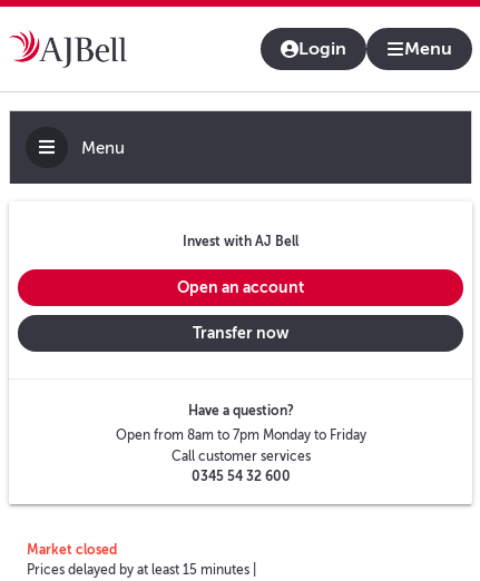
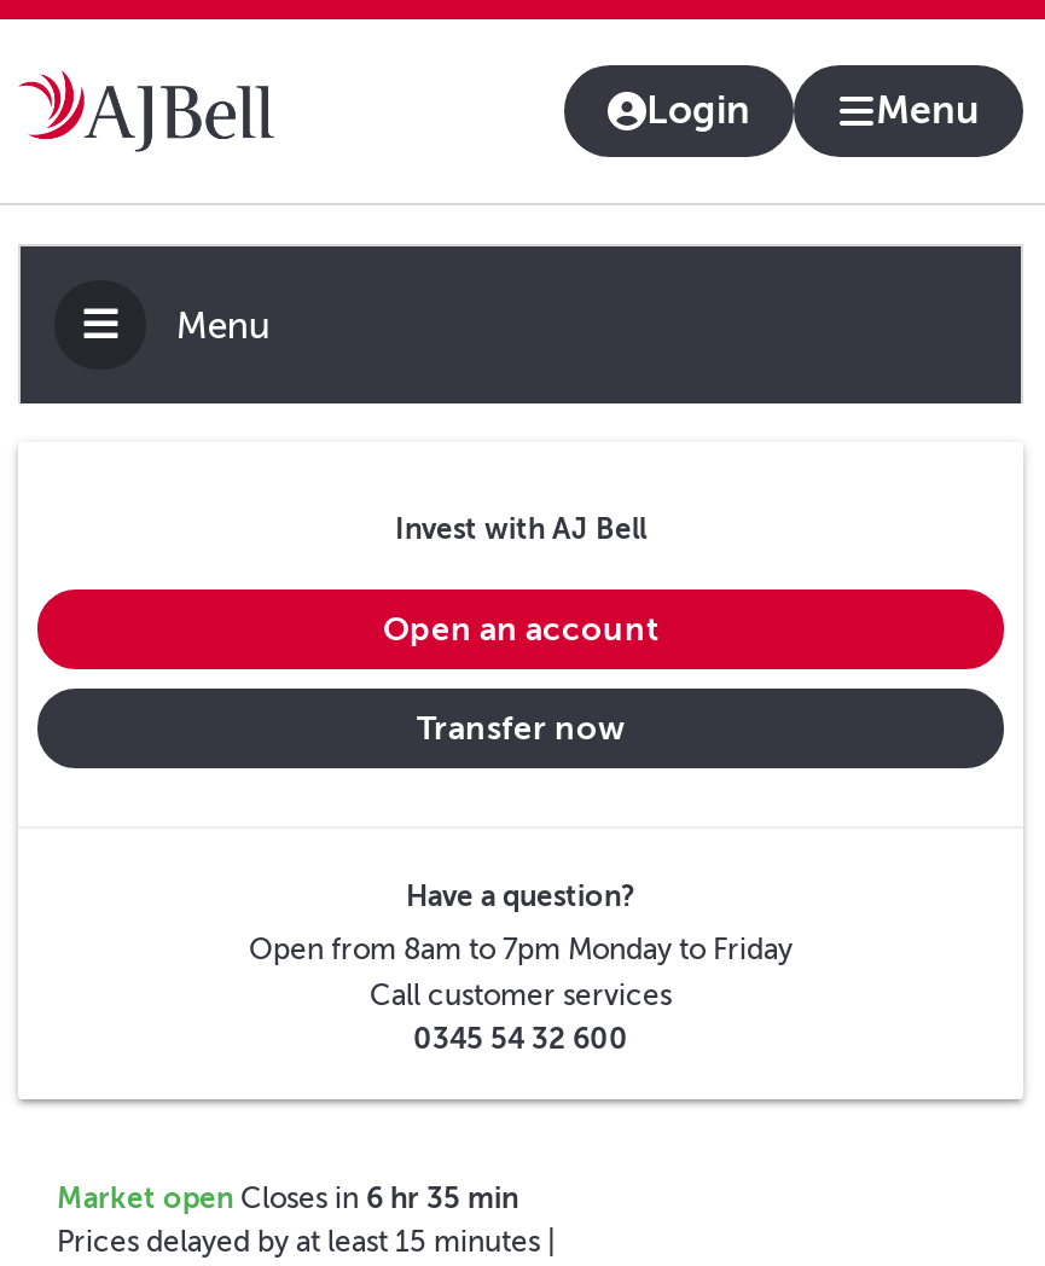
- Market closed
+ Market open Closes in 6 hr 35 min
